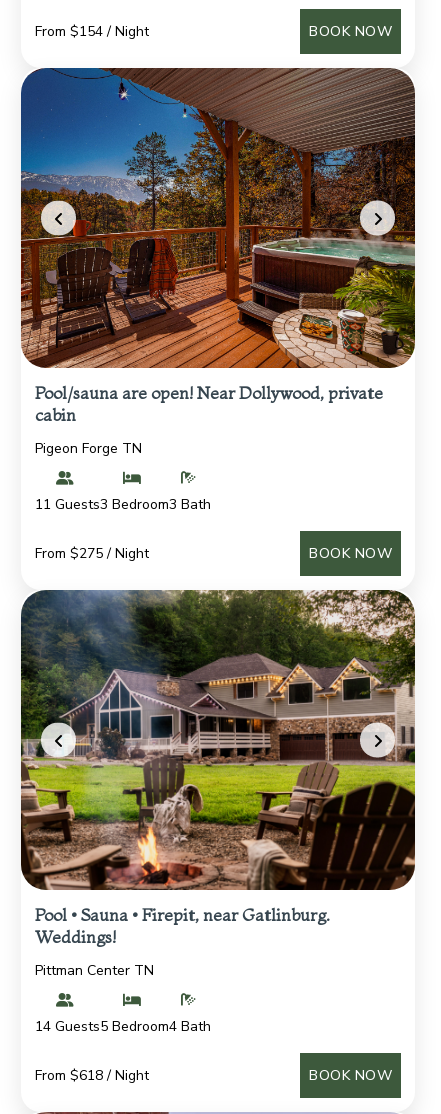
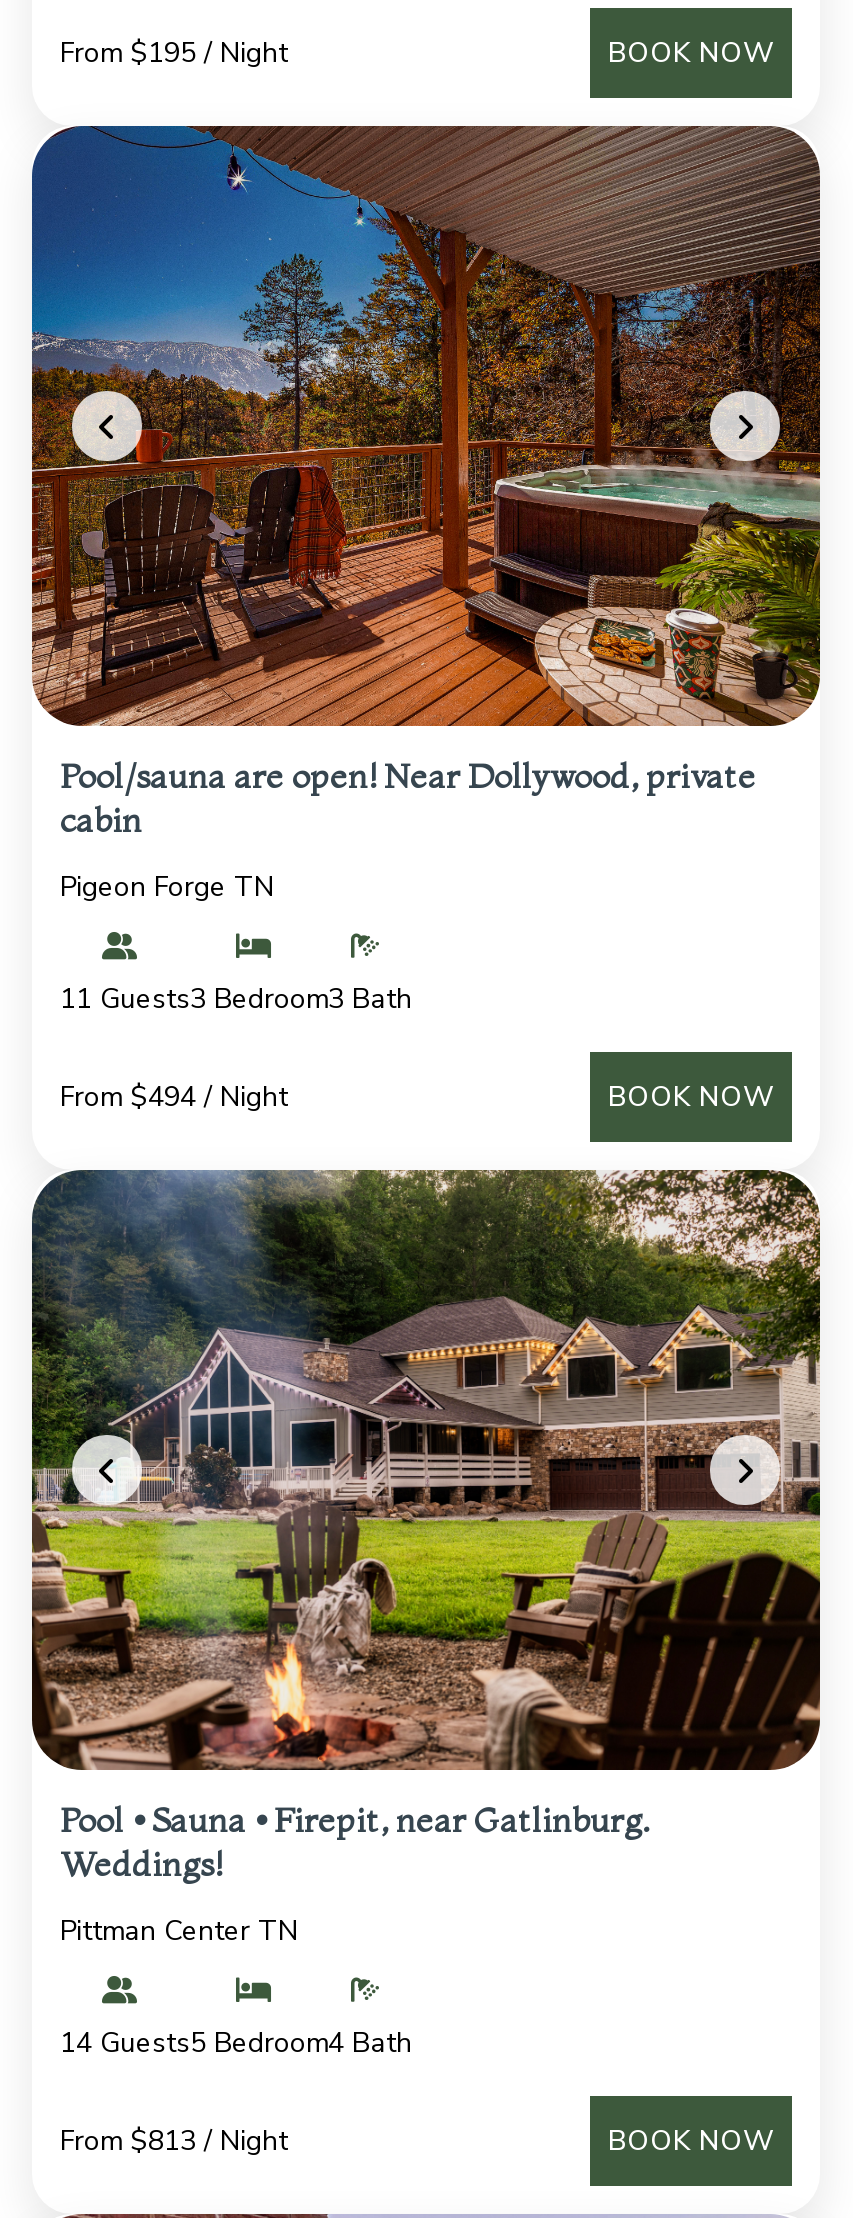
- From $154 / Night
+ From $195 / Night

- From $275 / Night
+ From $494 / Night

- From $618 / Night
+ From $813 / Night
